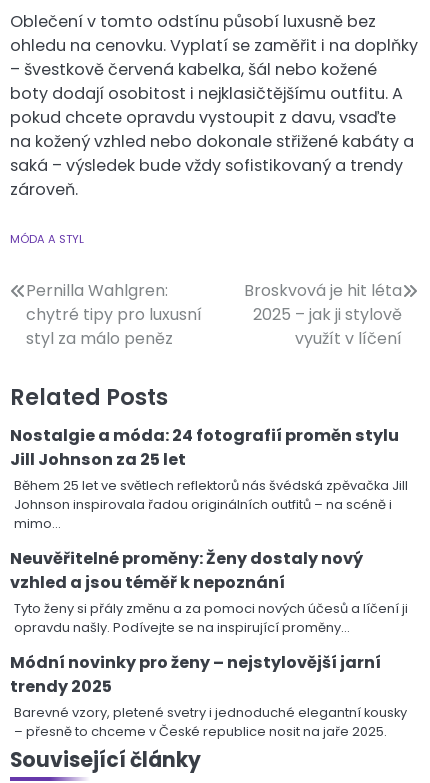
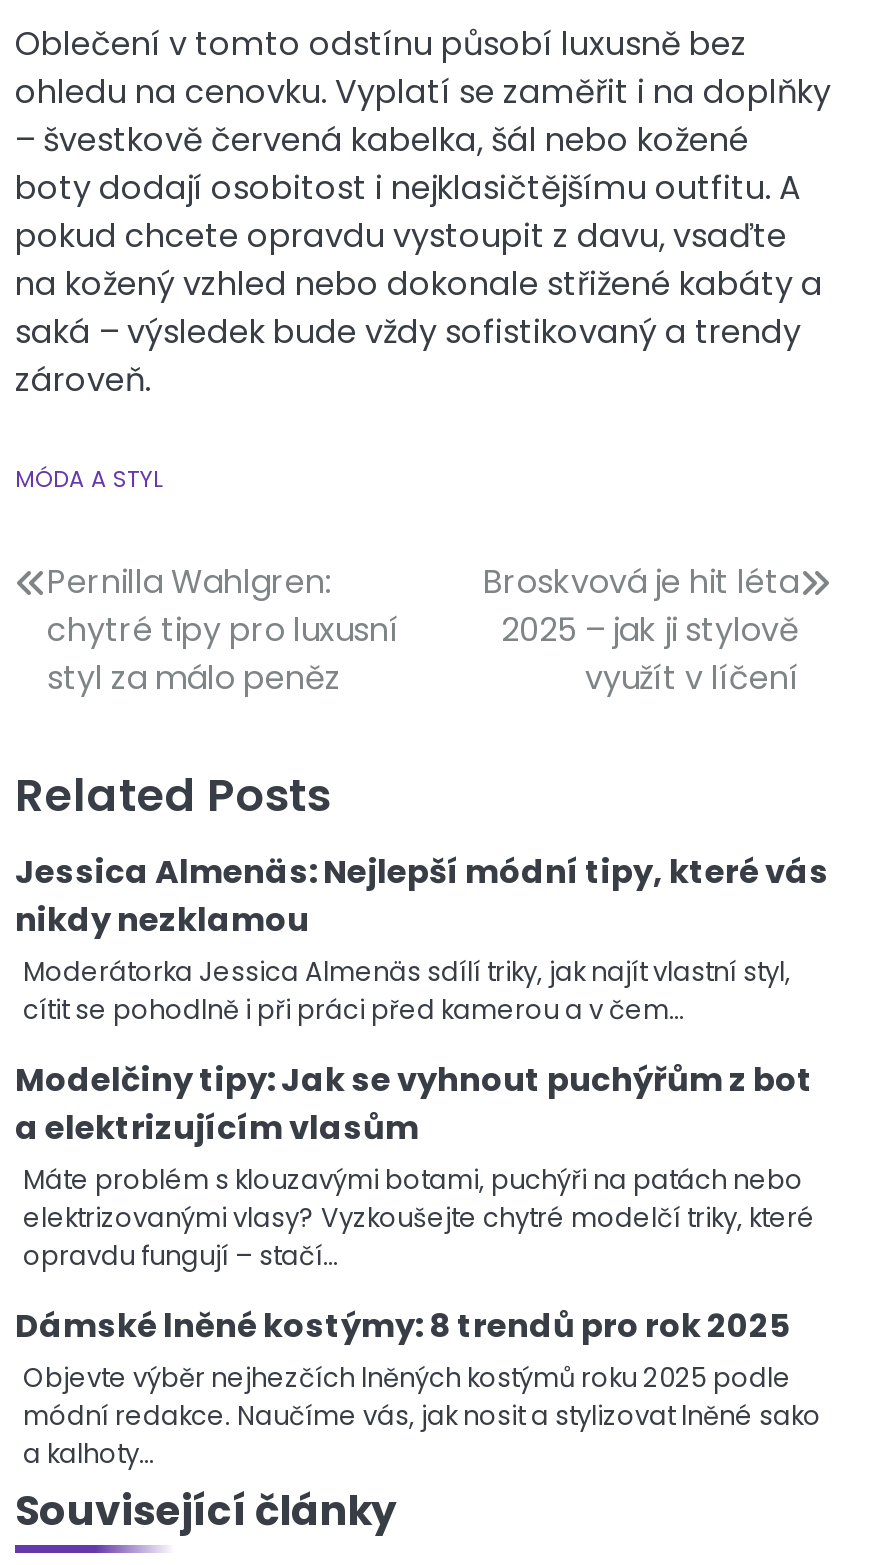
- Nostalgie a móda: 24 fotografií proměn stylu
- Jill Johnson za 25 let
- Během 25 let ve světlech reflektorů nás švédská zpěvačka Jill
- Johnson inspirovala řadou originálních outfitů – na scéně i
- mimo…
+ Jessica Almenäs: Nejlepší módní tipy, které vás
+ nikdy nezklamou
+ Moderátorka Jessica Almenäs sdílí triky, jak najít vlastní styl,
+ cítit se pohodlně i při práci před kamerou a v čem…

- Neuvěřitelné proměny: Ženy dostaly nový
- vzhled a jsou téměř k nepoznání
- Tyto ženy si přály změnu a za pomoci nových účesů a líčení ji
- opravdu našly. Podívejte se na inspirující proměny…
+ Modelčiny tipy: Jak se vyhnout puchýřům z bot
+ a elektrizujícím vlasům
+ Máte problém s klouzavými botami, puchýři na patách nebo
+ elektrizovanými vlasy? Vyzkoušejte chytré modelčí triky, které
+ opravdu fungují – stačí…

- Módní novinky pro ženy – nejstylovější jarní
- trendy 2025
- Barevné vzory, pletené svetry i jednoduché elegantní kousky
- – přesně to chceme v České republice nosit na jaře 2025.
+ Dámské lněné kostýmy: 8 trendů pro rok 2025
+ Objevte výběr nejhezčích lněných kostýmů roku 2025 podle
+ módní redakce. Naučíme vás, jak nosit a stylizovat lněné sako
+ a kalhoty…
